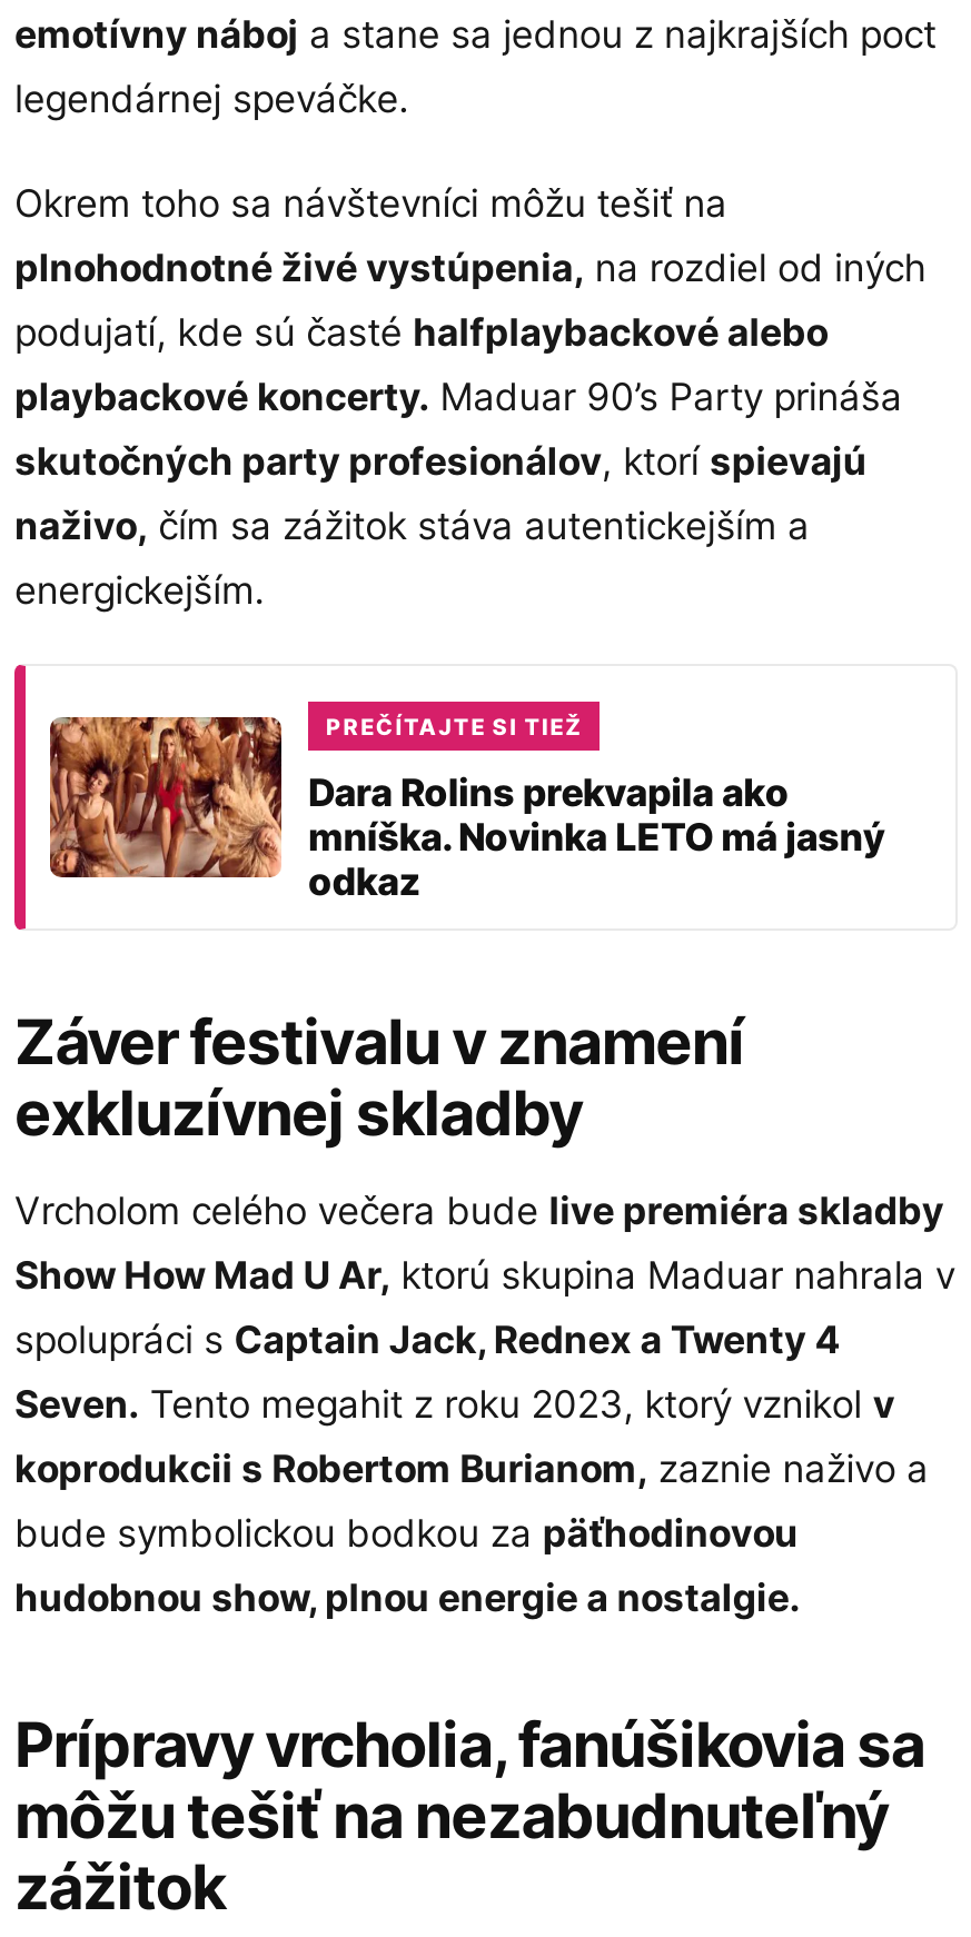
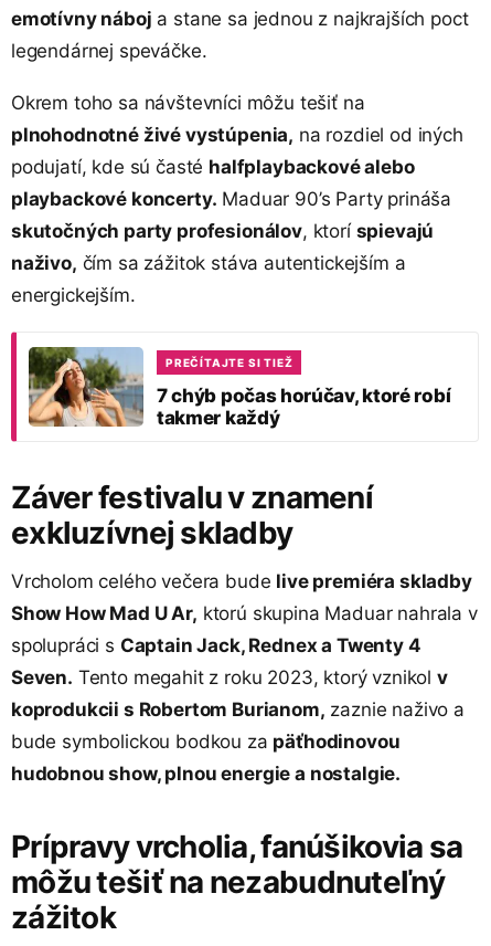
- [image]
- Dara Rolins prekvapila ako
- mníška. Novinka LETO má jasný
- odkaz
+ [image]
+ 7 chýb počas horúčav, ktoré robí
+ takmer každý
